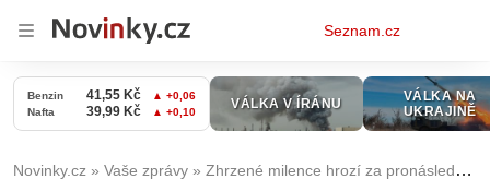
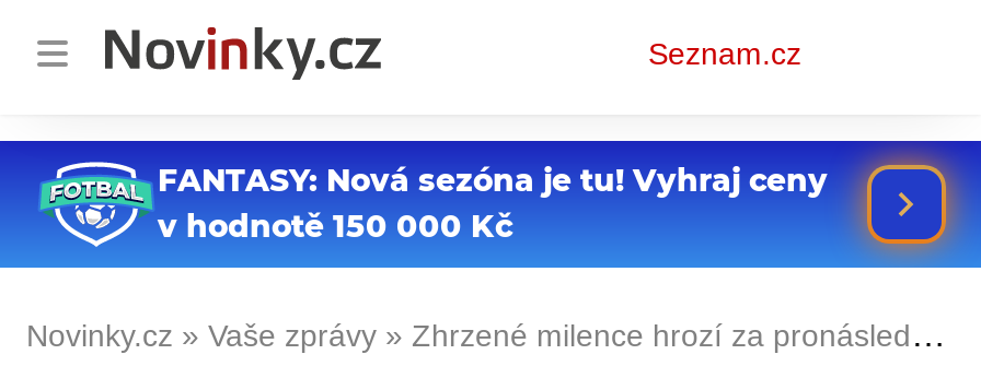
- [image]
+ [image]
